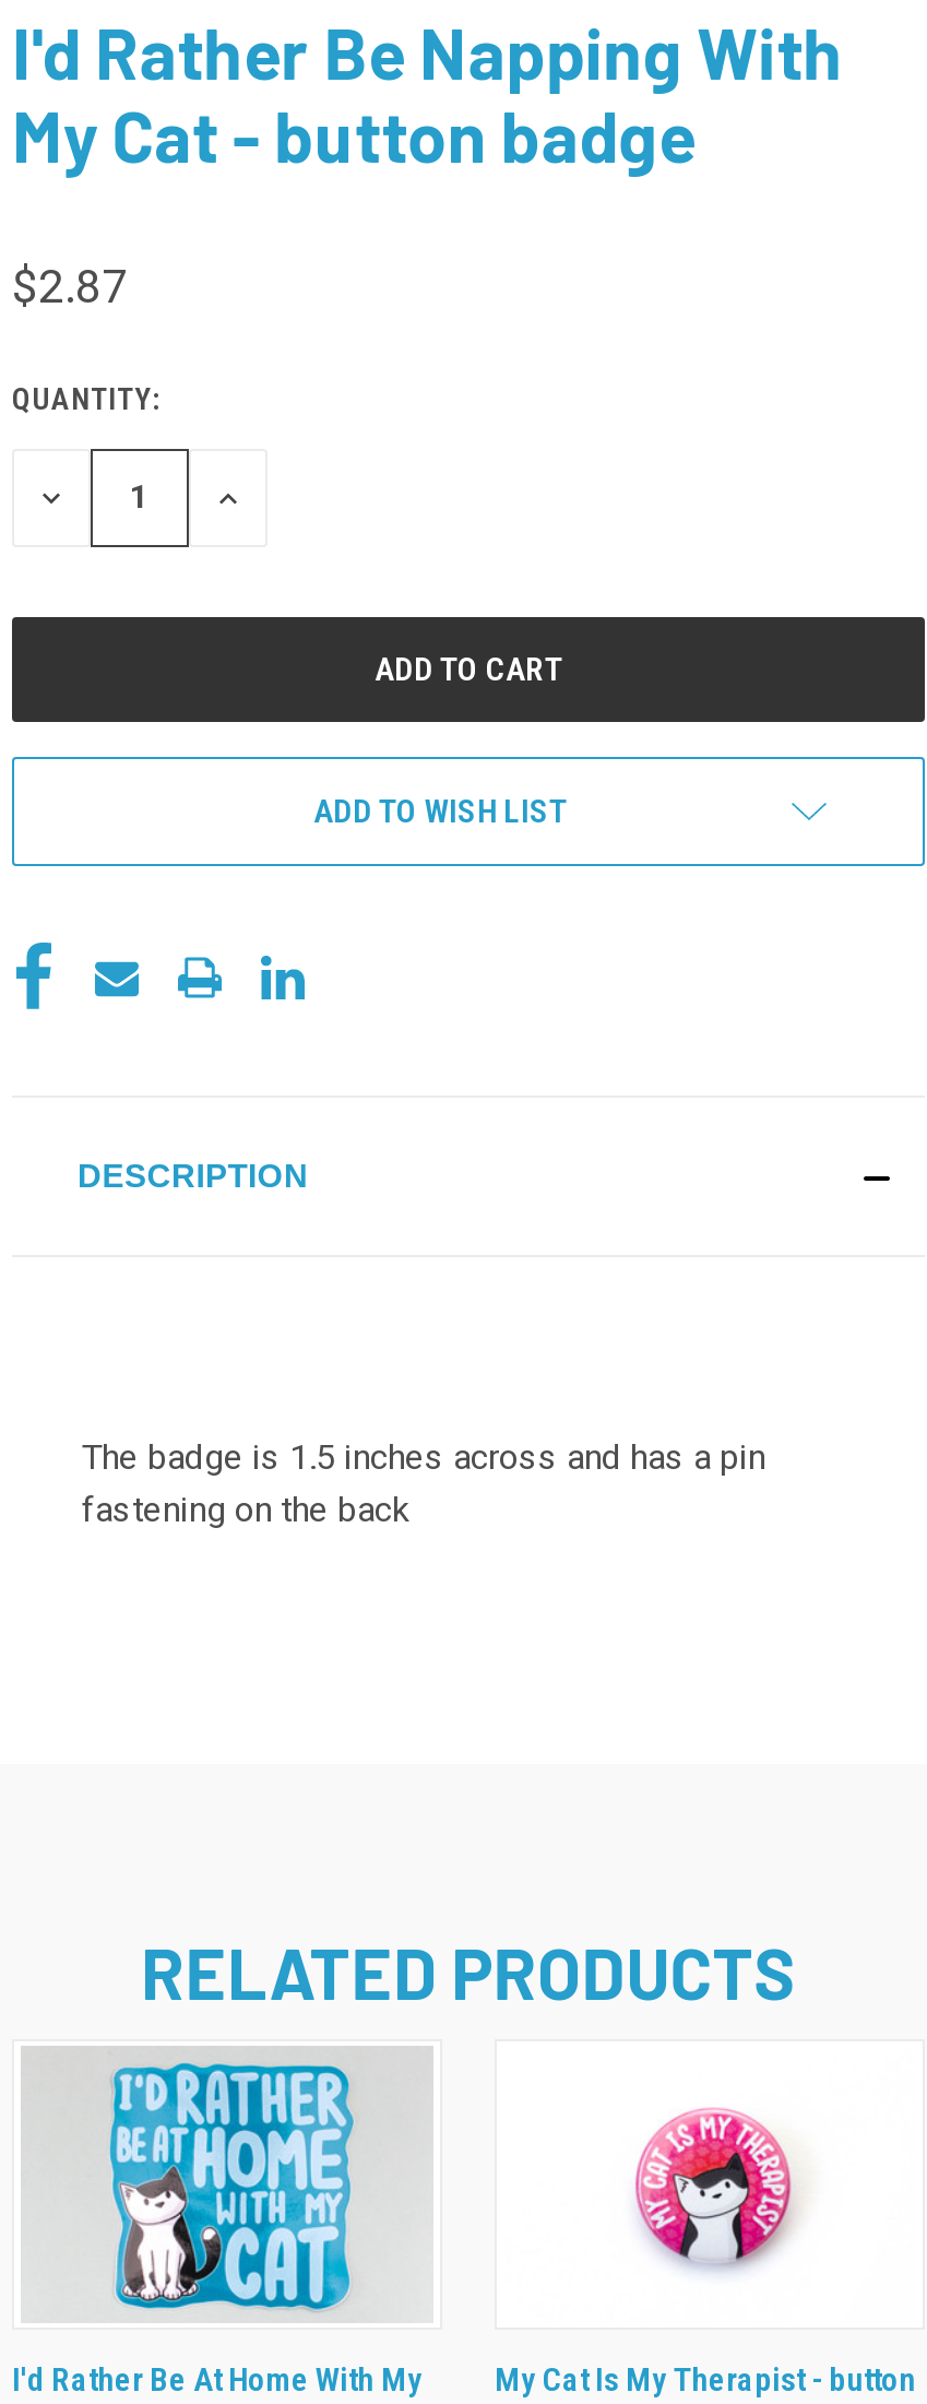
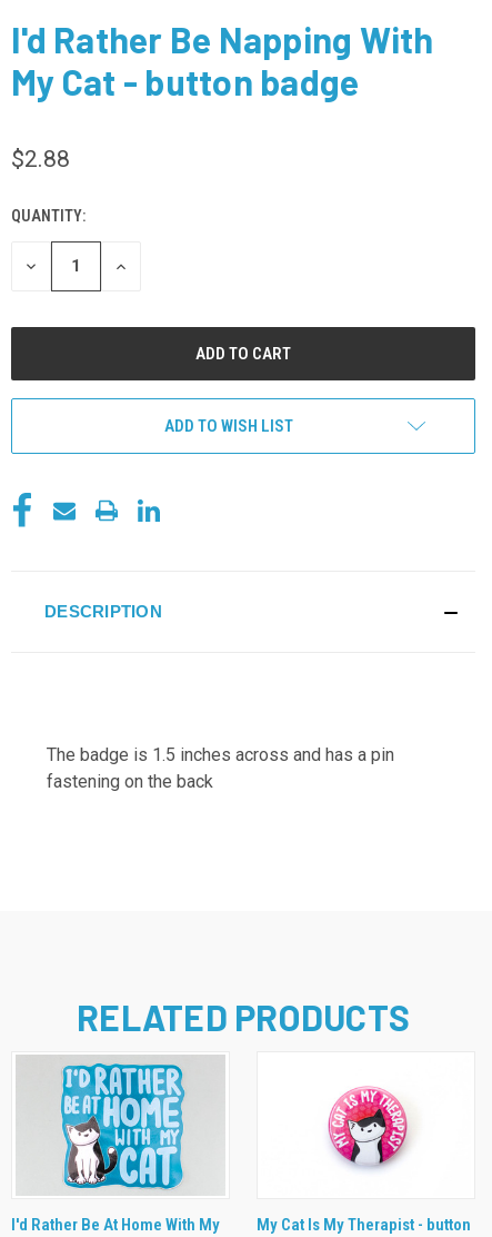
- $2.87
+ $2.88
